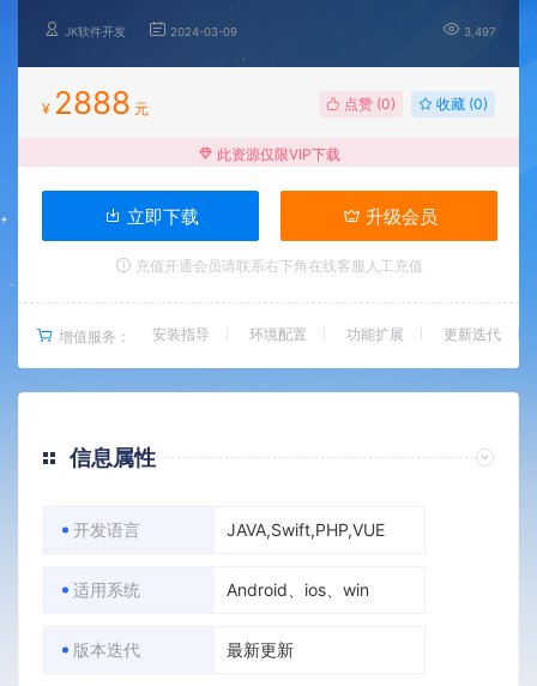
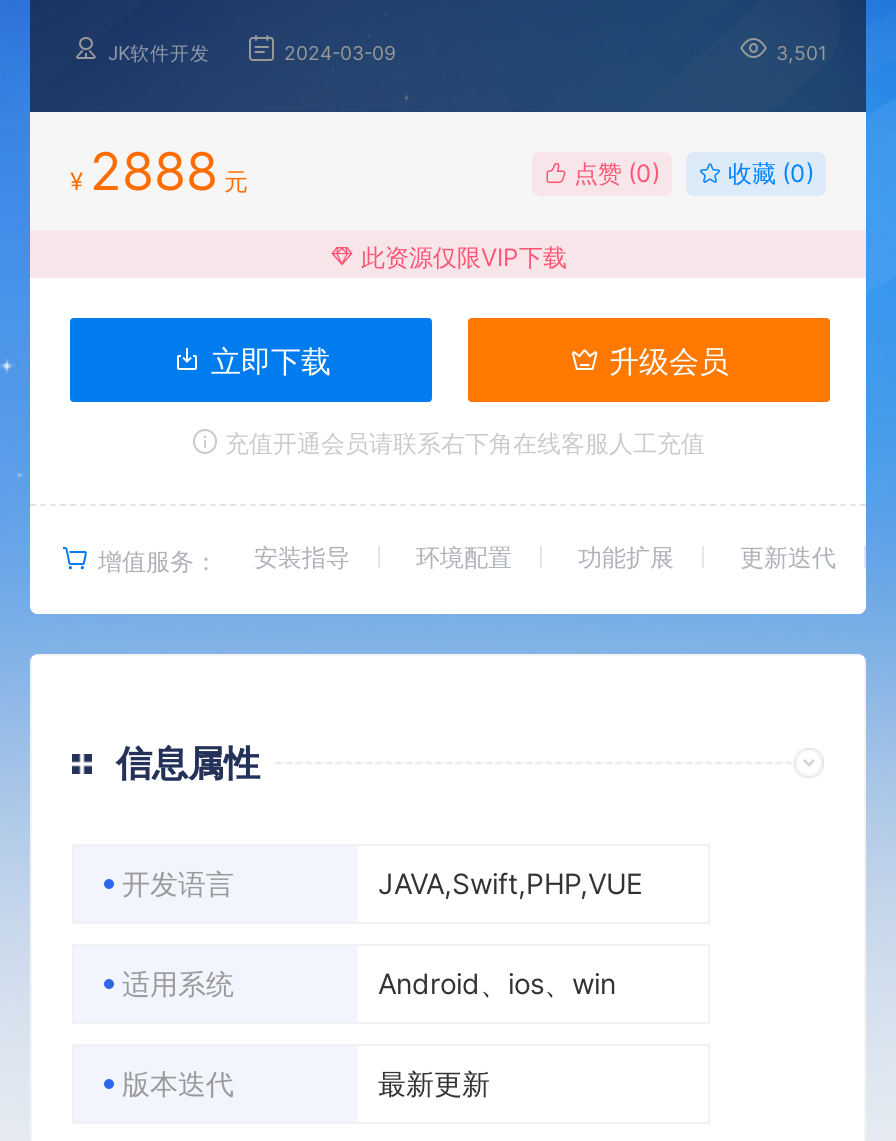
- 3,497
+ 3,501
